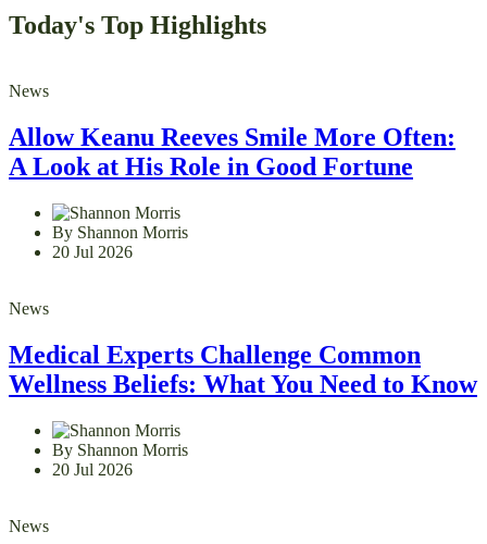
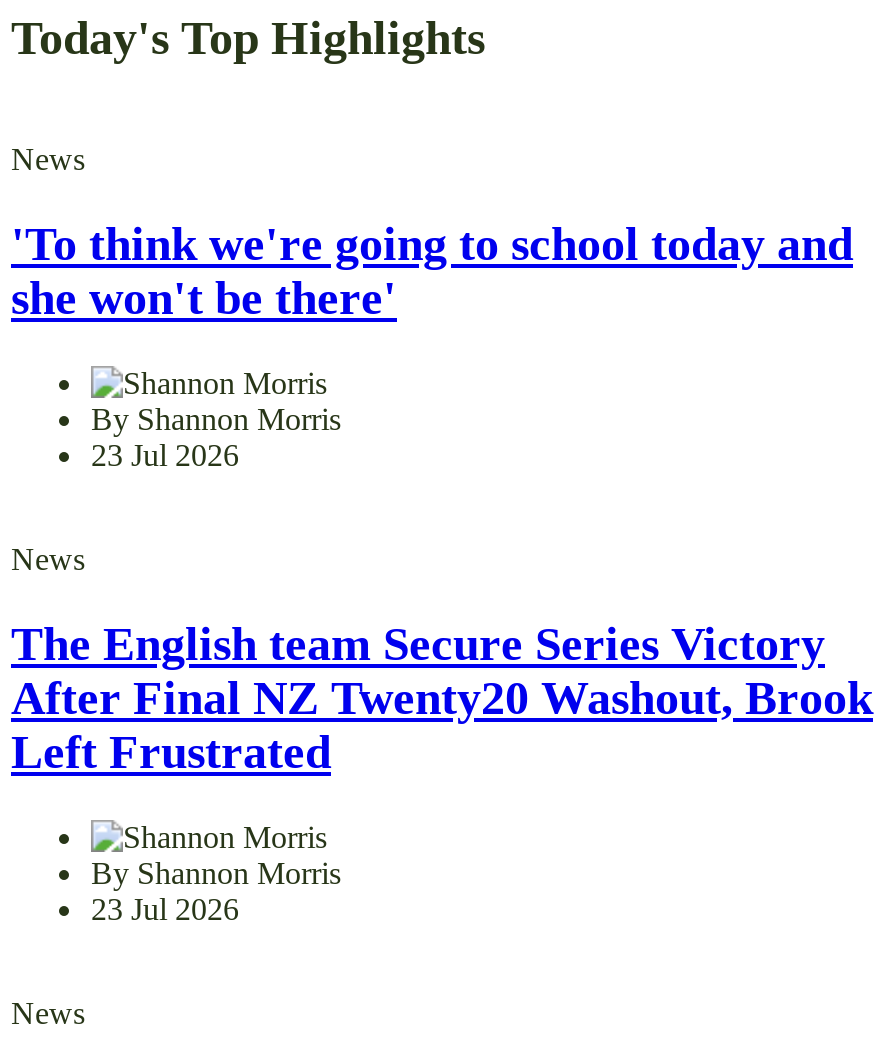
- Allow Keanu Reeves Smile More Often:
- A Look at His Role in Good Fortune
+ 'To think we're going to school today and
+ she won't be there'

- 20 Jul 2026
+ 23 Jul 2026

- Medical Experts Challenge Common
- Wellness Beliefs: What You Need to Know
+ The English team Secure Series Victory
+ After Final NZ Twenty20 Washout, Brook
+ Left Frustrated

- 20 Jul 2026
+ 23 Jul 2026
